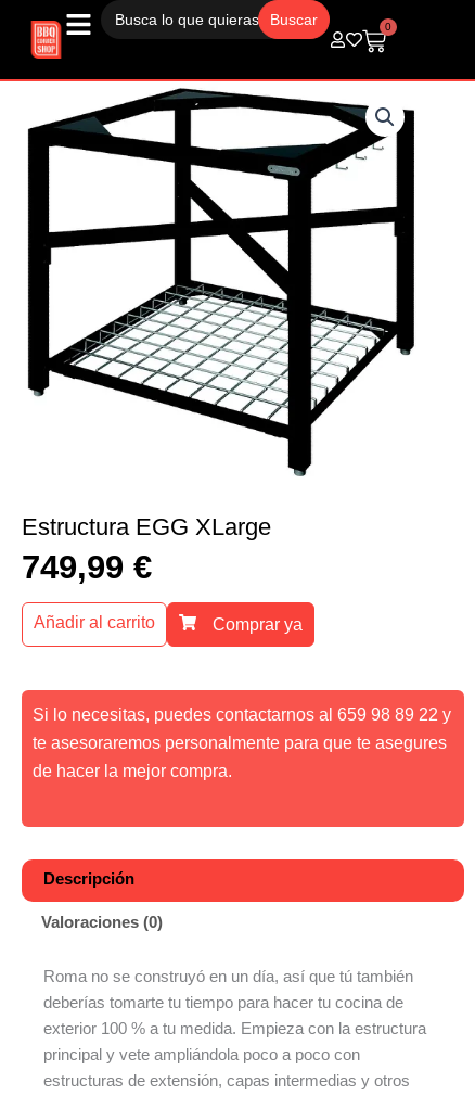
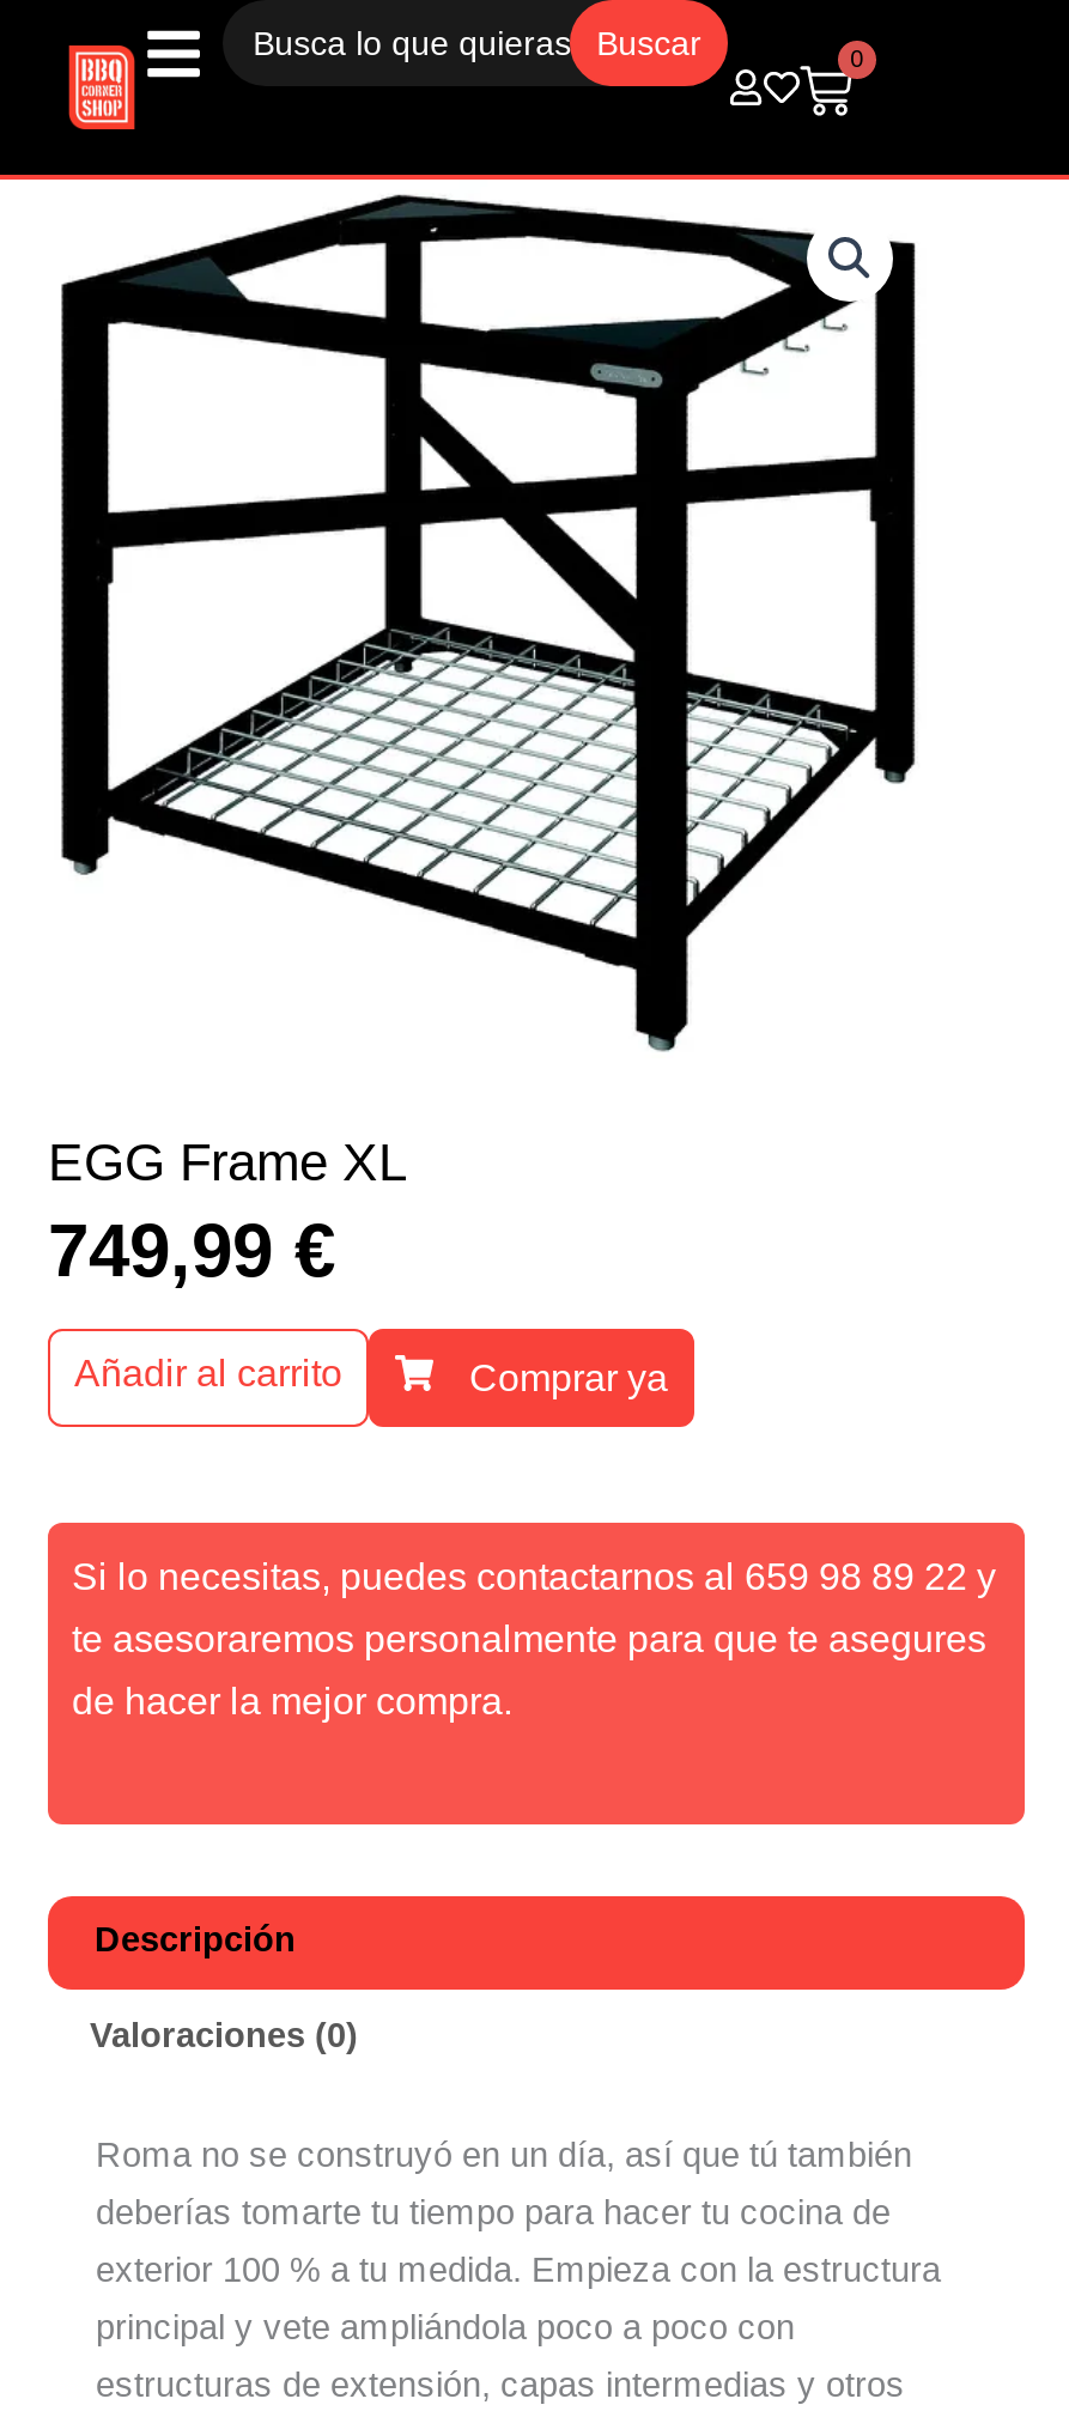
- Estructura EGG XLarge
+ EGG Frame XL
